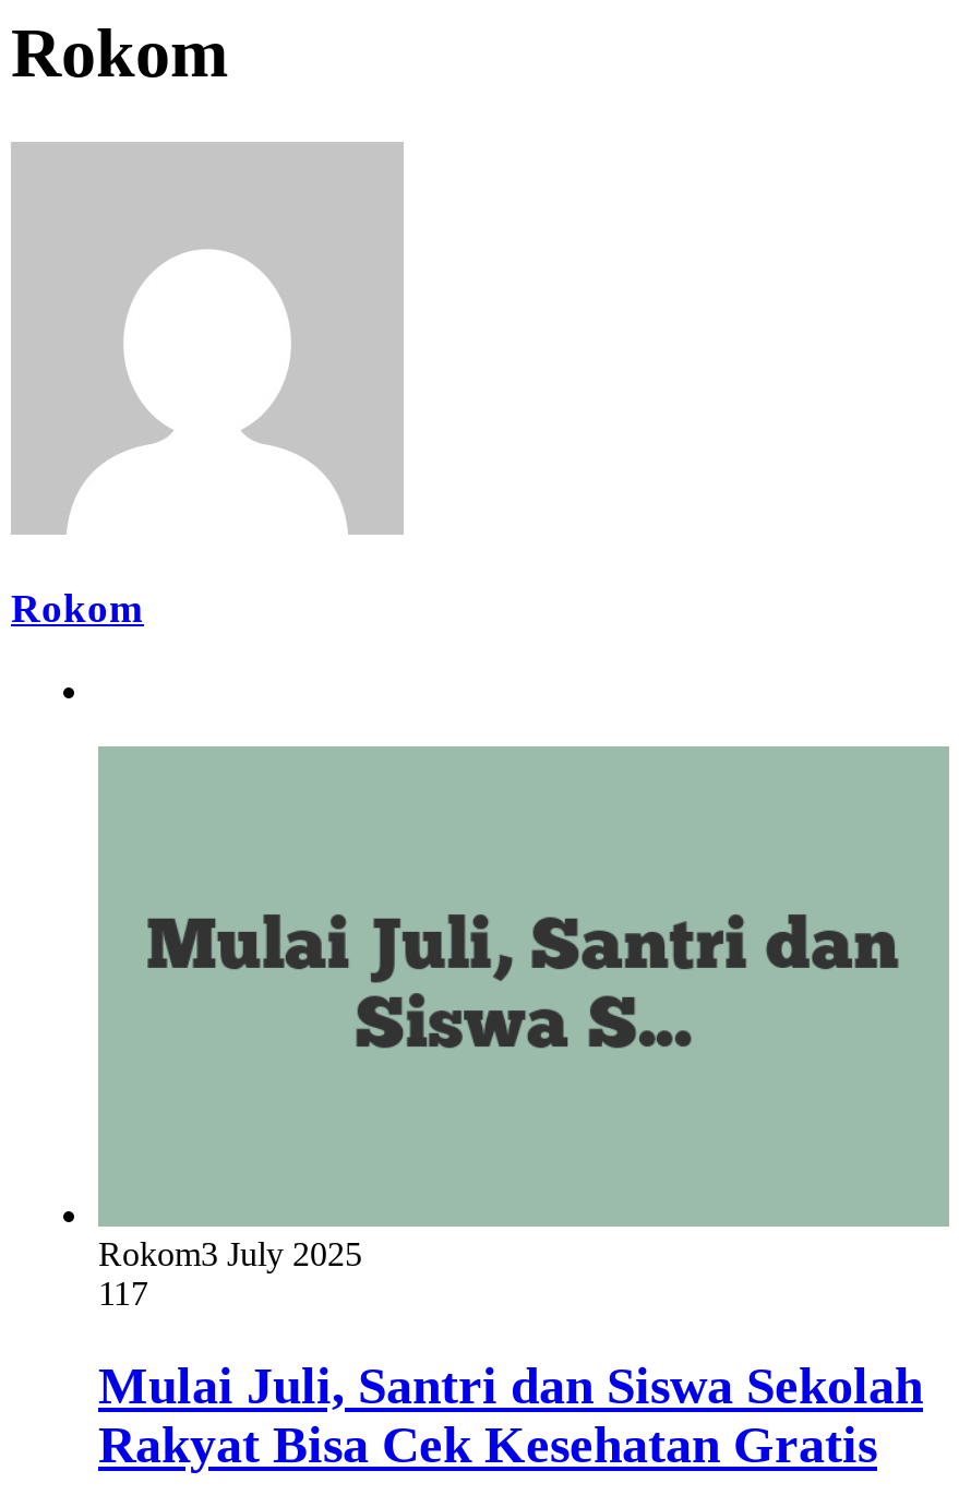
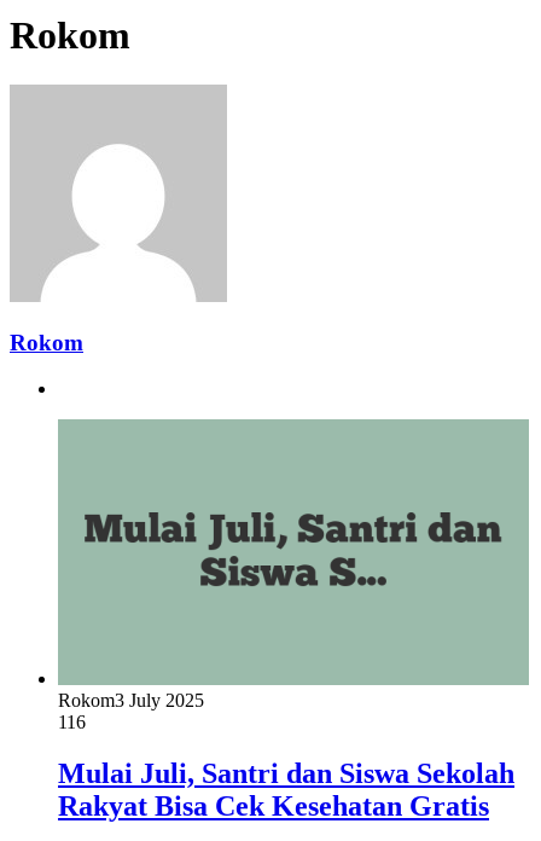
- 117
+ 116
